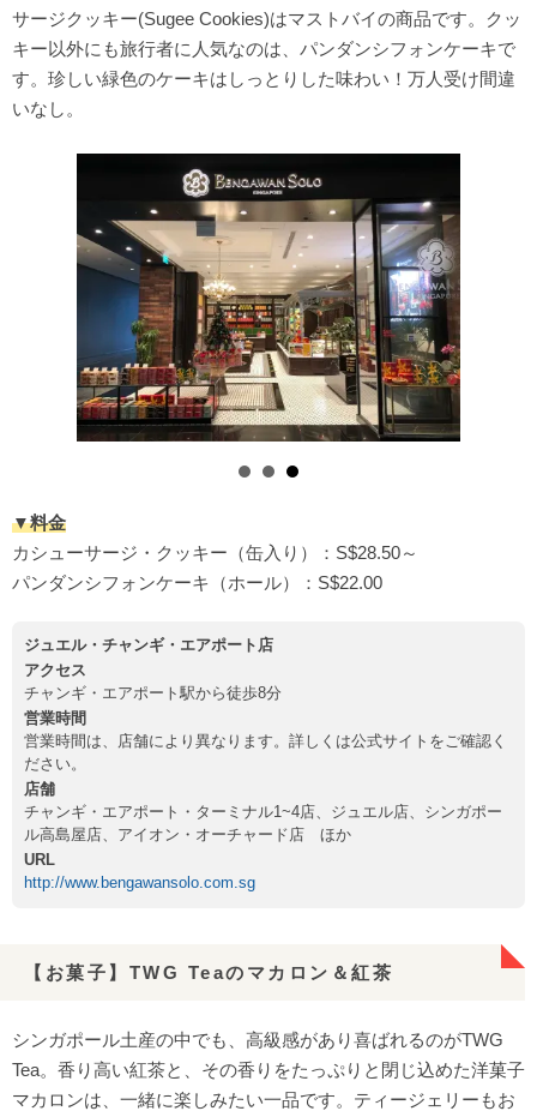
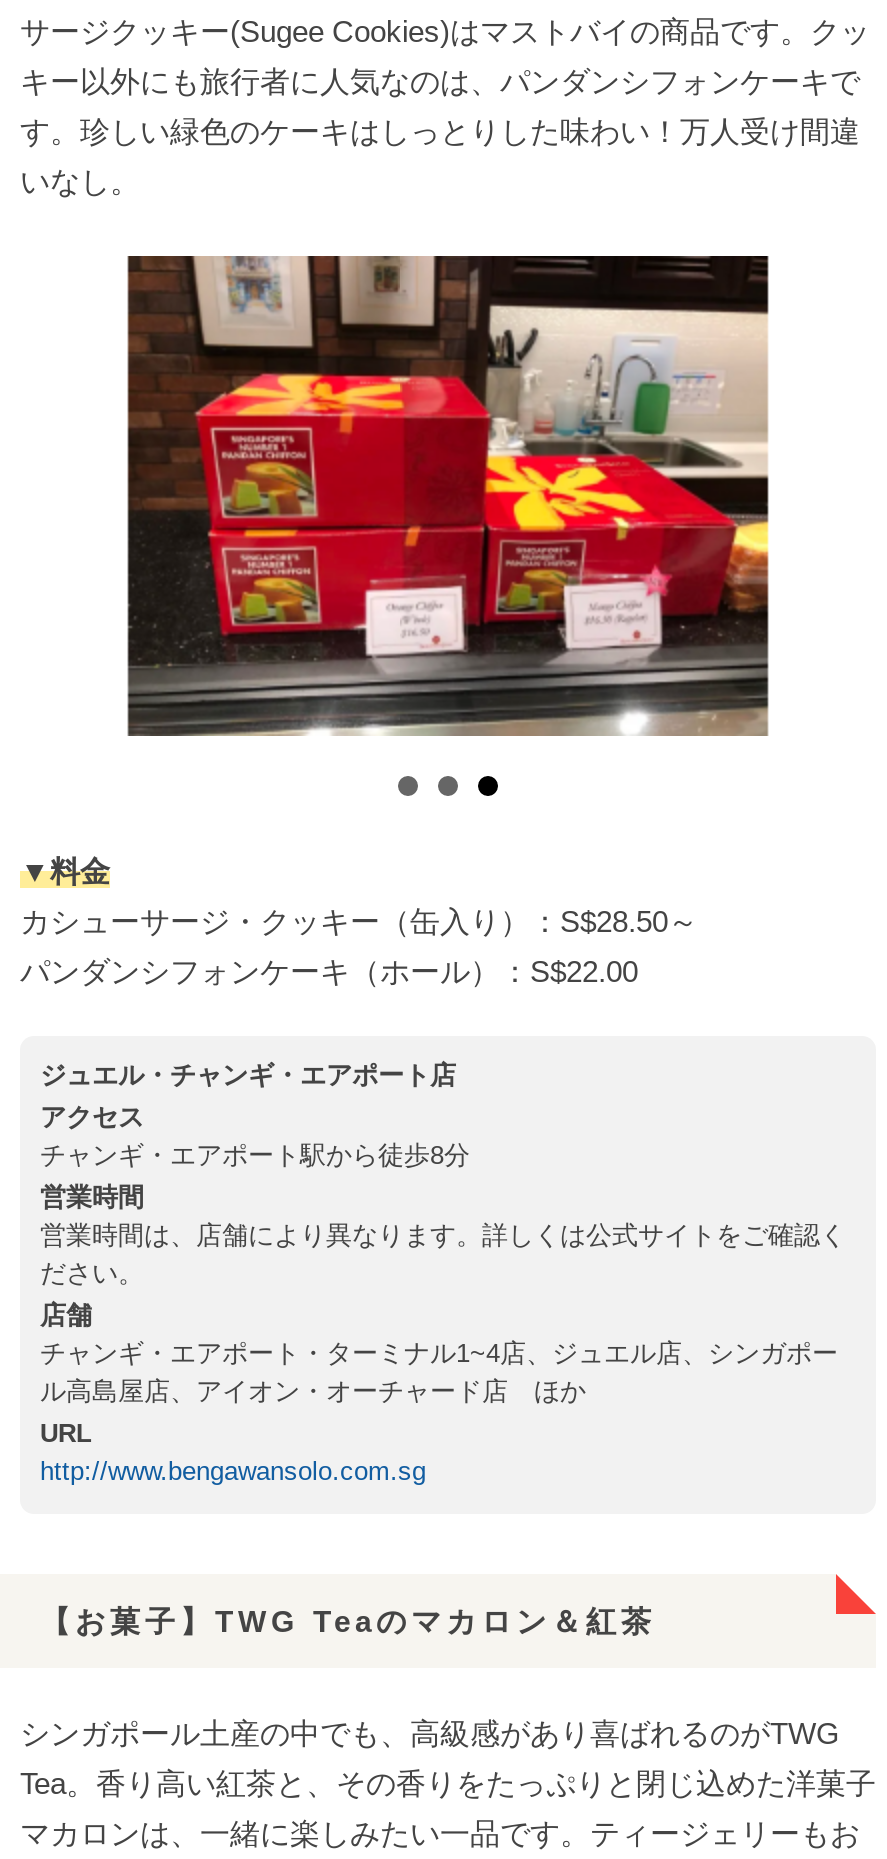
- [image]
+ [image]
